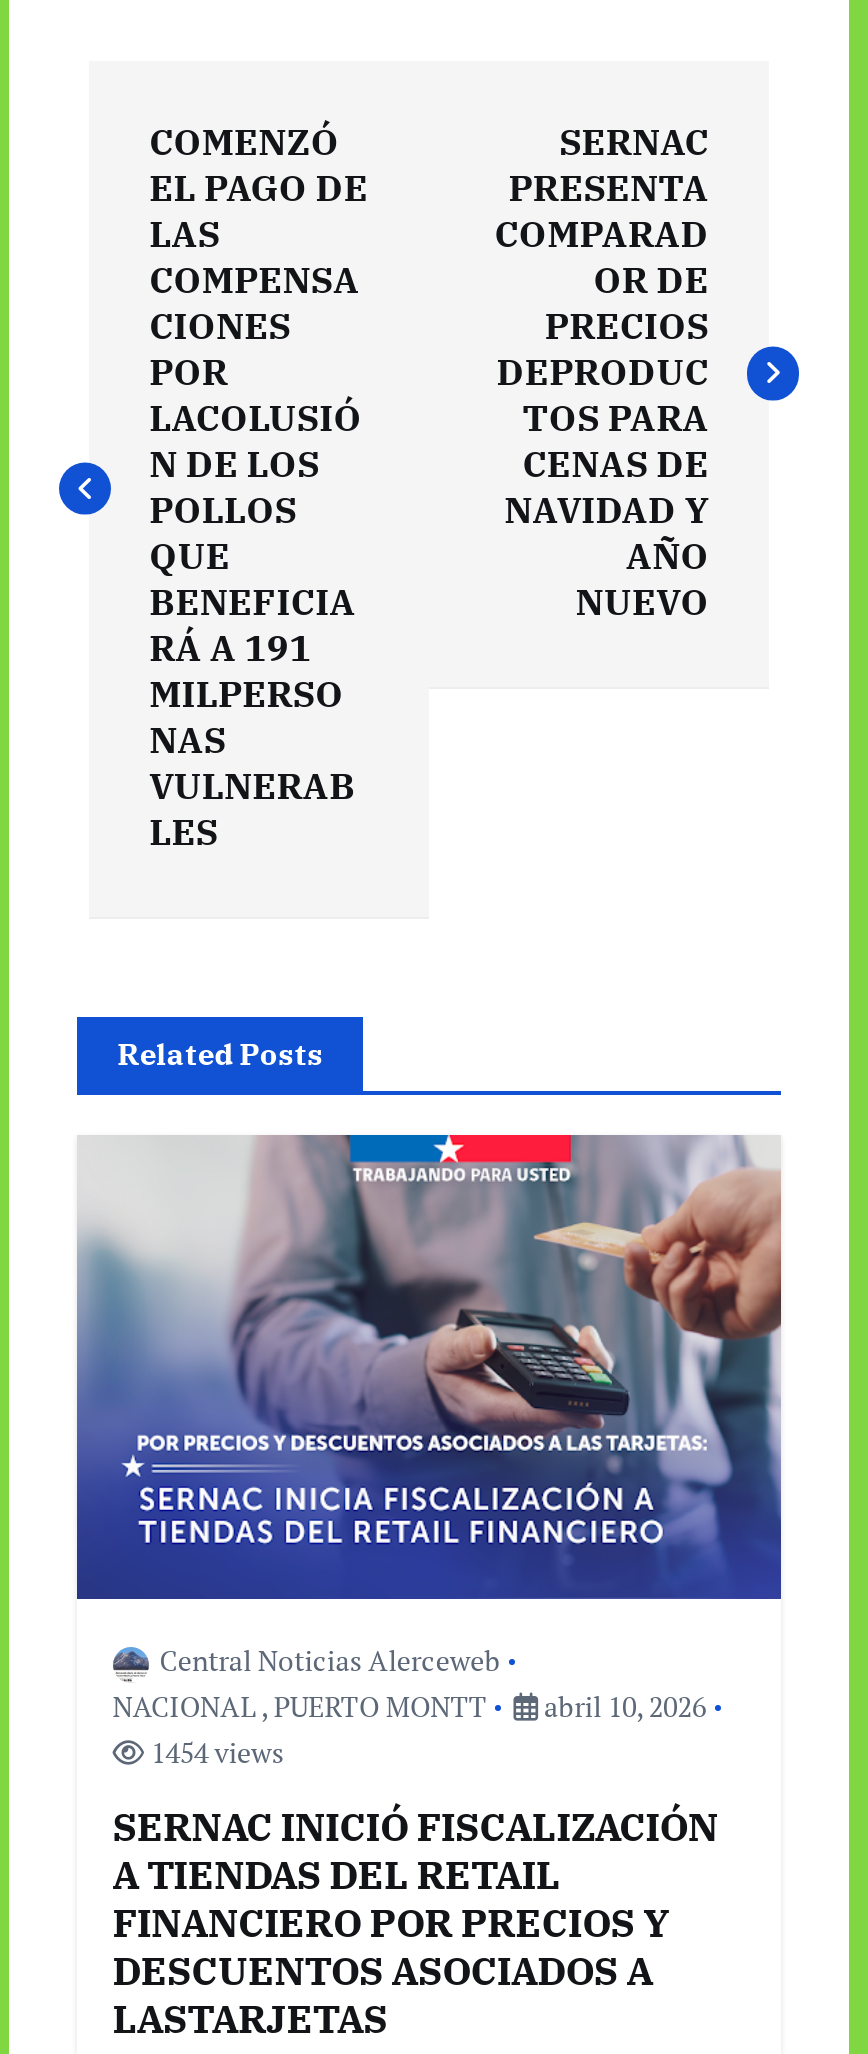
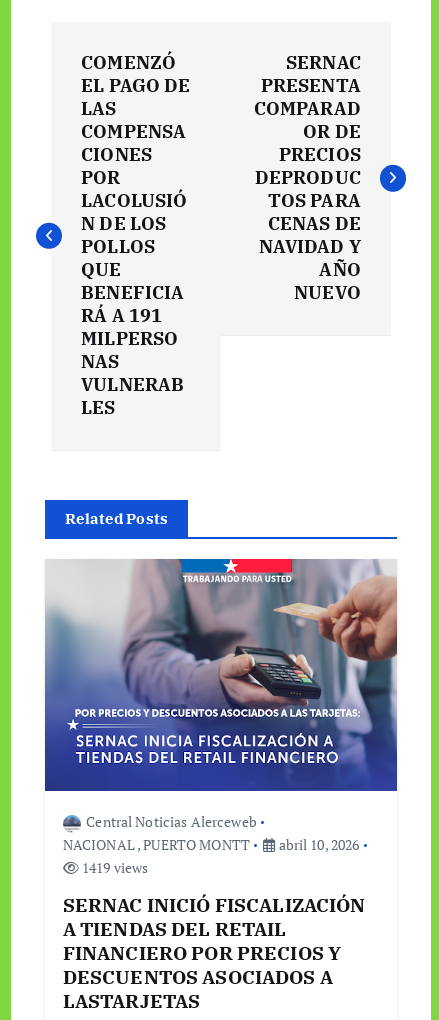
- 1454 views
+ 1419 views
